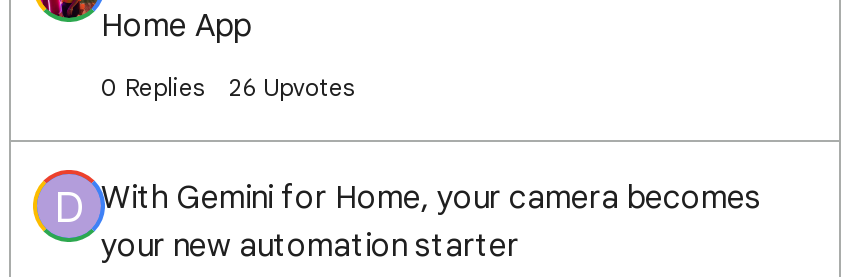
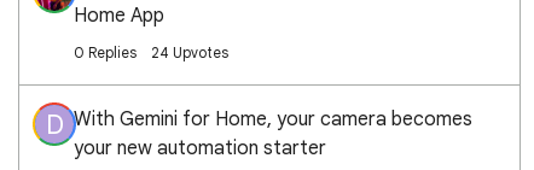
- 26 Upvotes
+ 24 Upvotes
